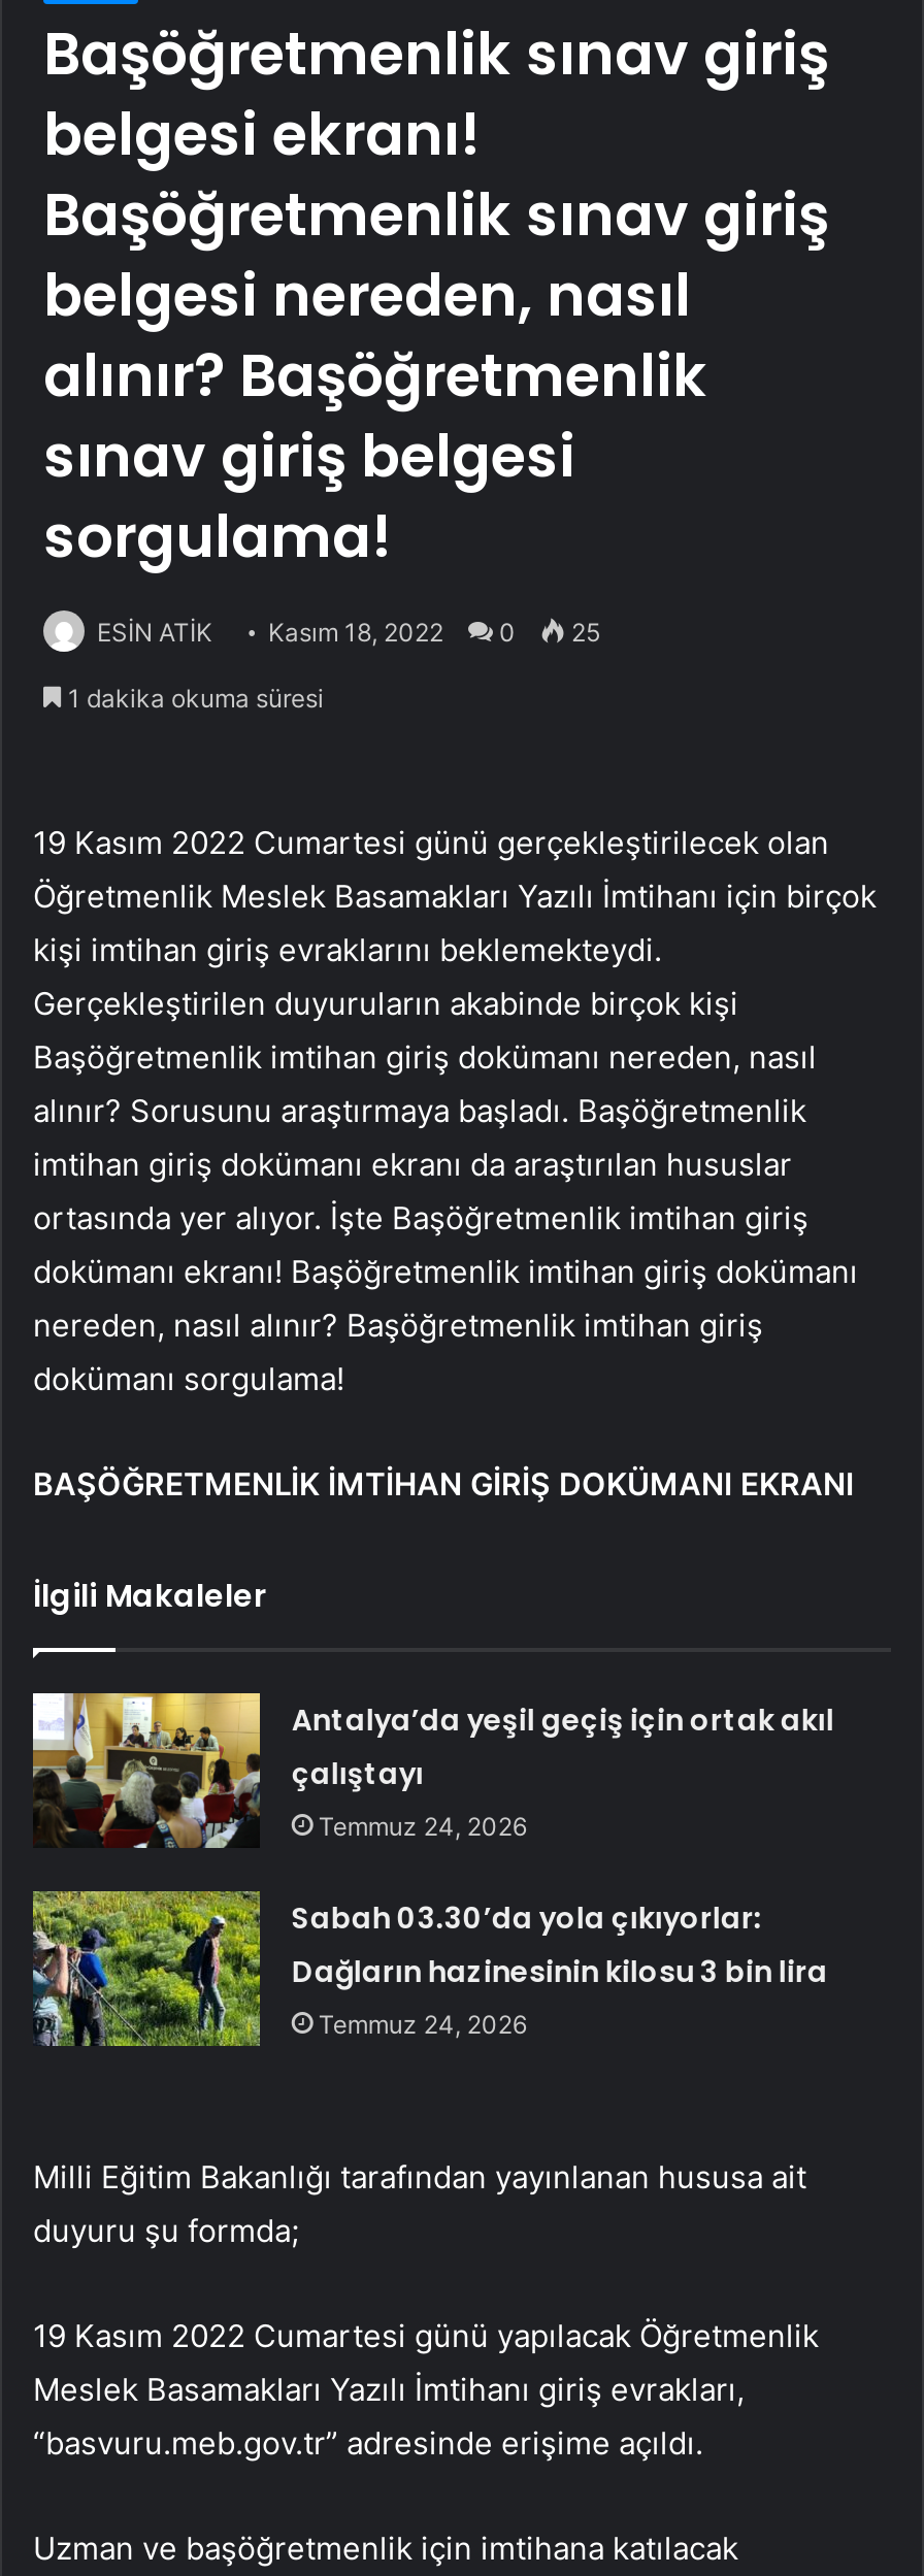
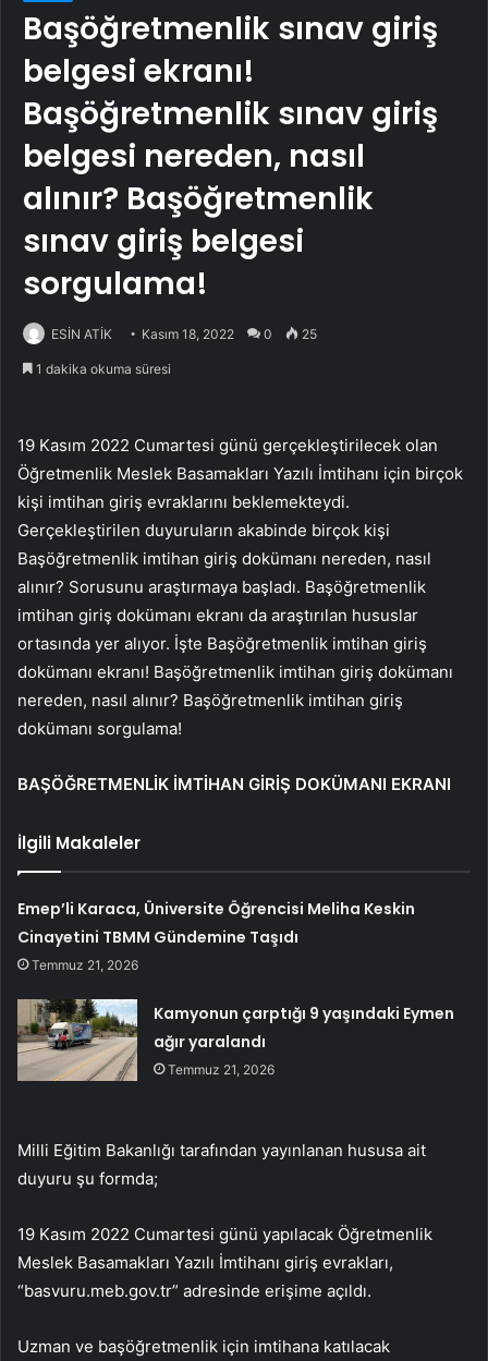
- Antalya’da yeşil geçiş için ortak akıl
- çalıştayı
- Temmuz 24, 2026
+ Emep’li Karaca, Üniversite Öğrencisi Meliha Keskin
+ Cinayetini TBMM Gündemine Taşıdı
+ Temmuz 21, 2026

- [image]
- Sabah 03.30’da yola çıkıyorlar:
- Dağların hazinesinin kilosu 3 bin lira
- Temmuz 24, 2026
+ [image]
+ Kamyonun çarptığı 9 yaşındaki Eymen
+ ağır yaralandı
+ Temmuz 21, 2026
